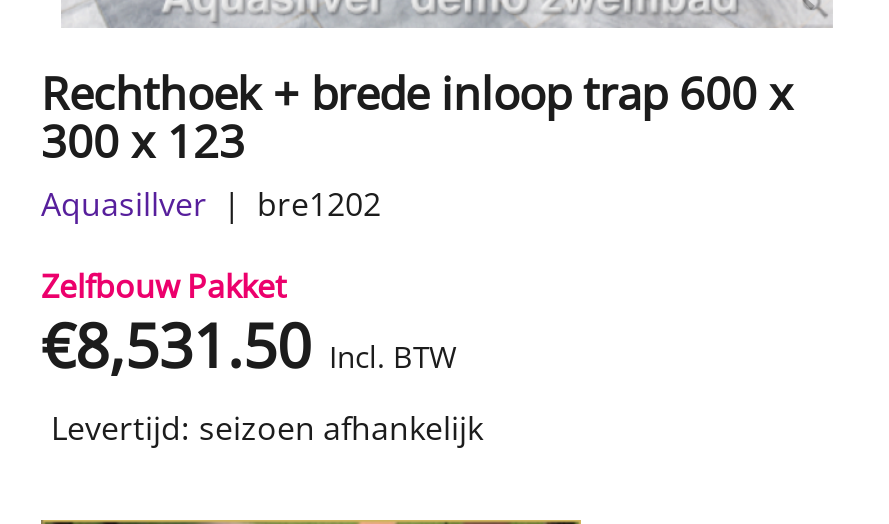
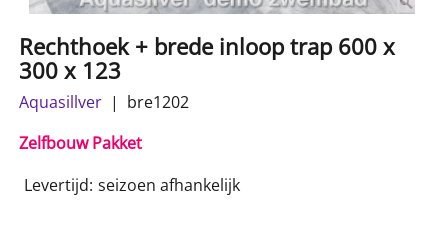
- €8,531.50 Incl. BTW
